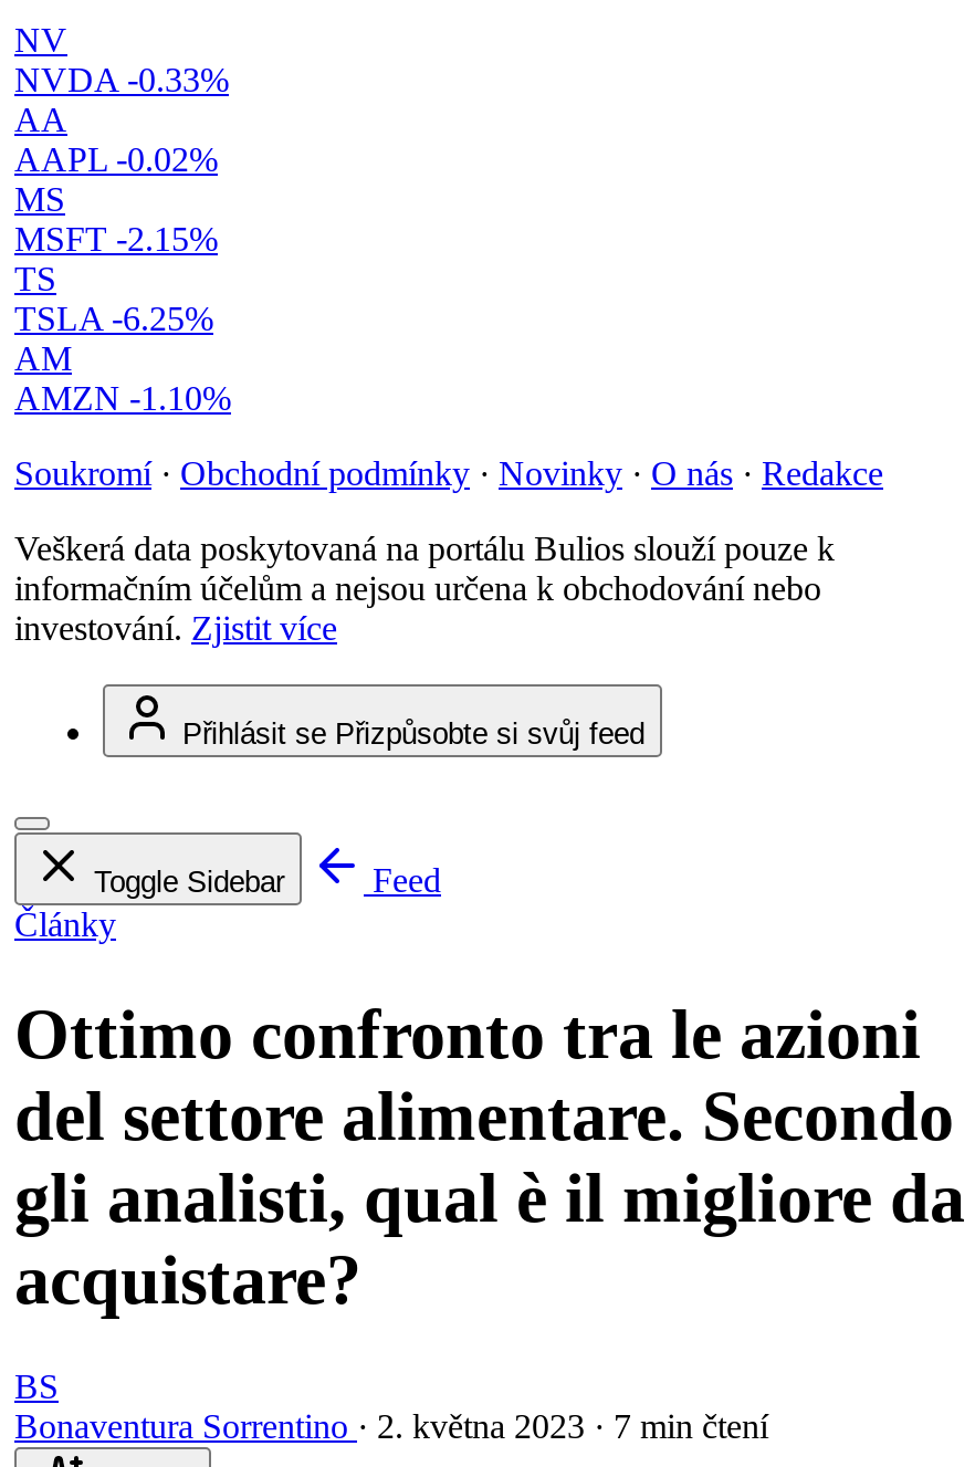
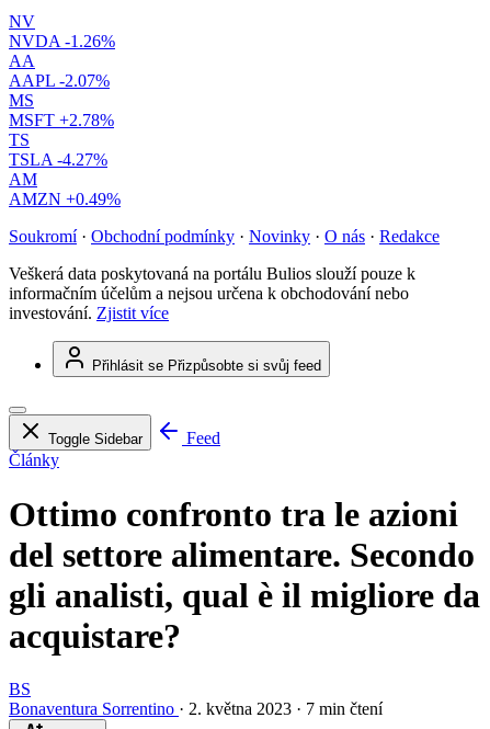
- NVDA -0.33%
+ NVDA -1.26%

- AAPL -0.02%
+ AAPL -2.07%

- MSFT -2.15%
+ MSFT +2.78%

- TSLA -6.25%
+ TSLA -4.27%

- AMZN -1.10%
+ AMZN +0.49%
